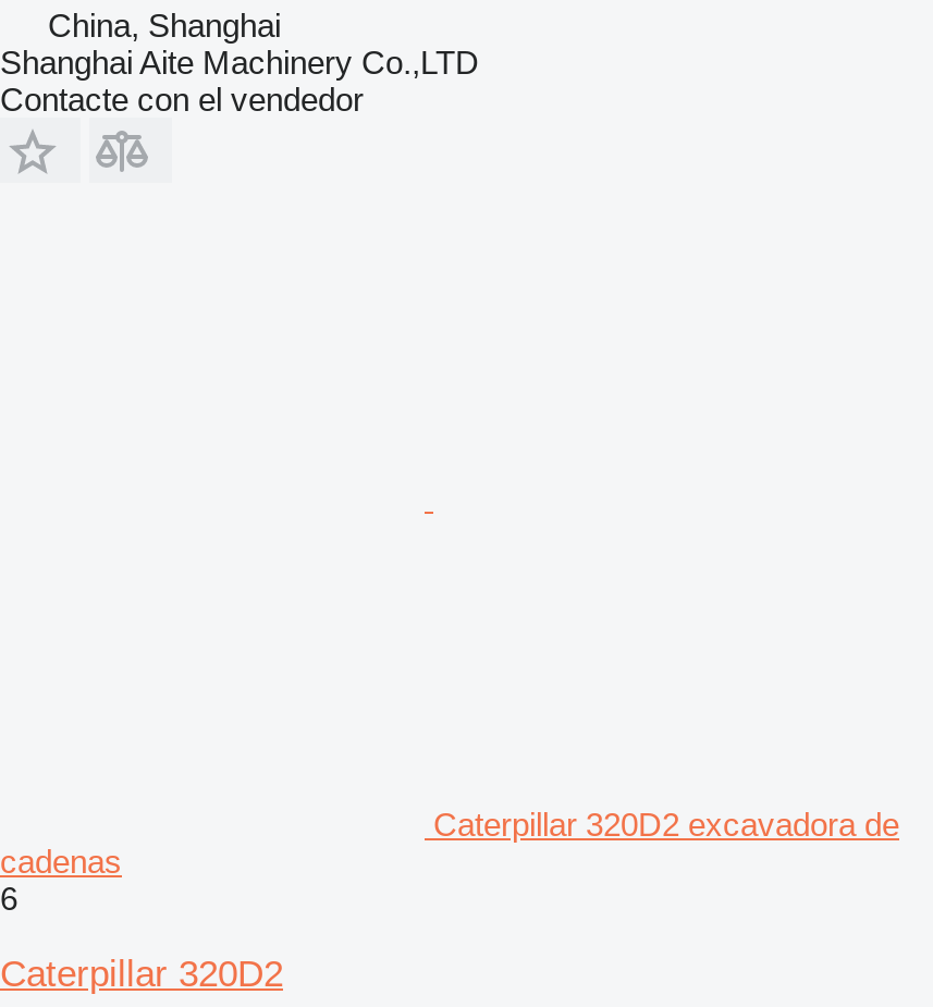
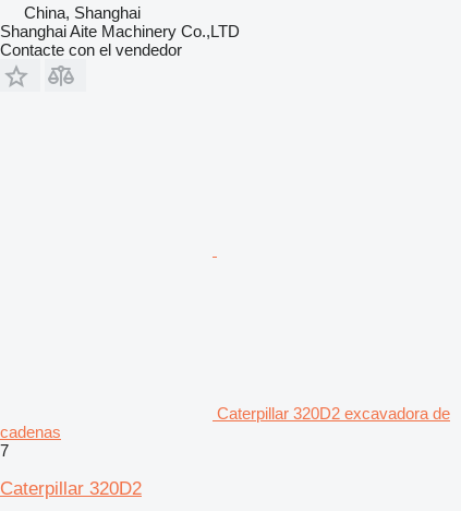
- 6
+ 7
